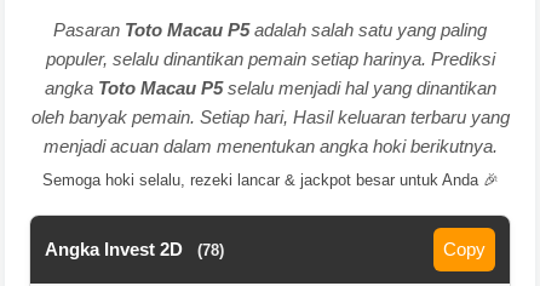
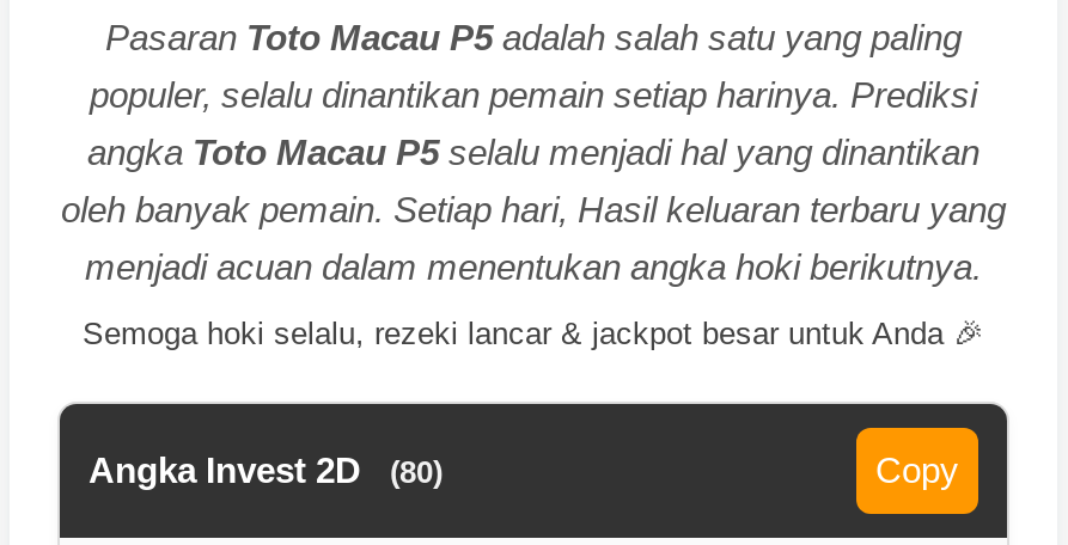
- Angka Invest 2D (78)
+ Angka Invest 2D (80)
